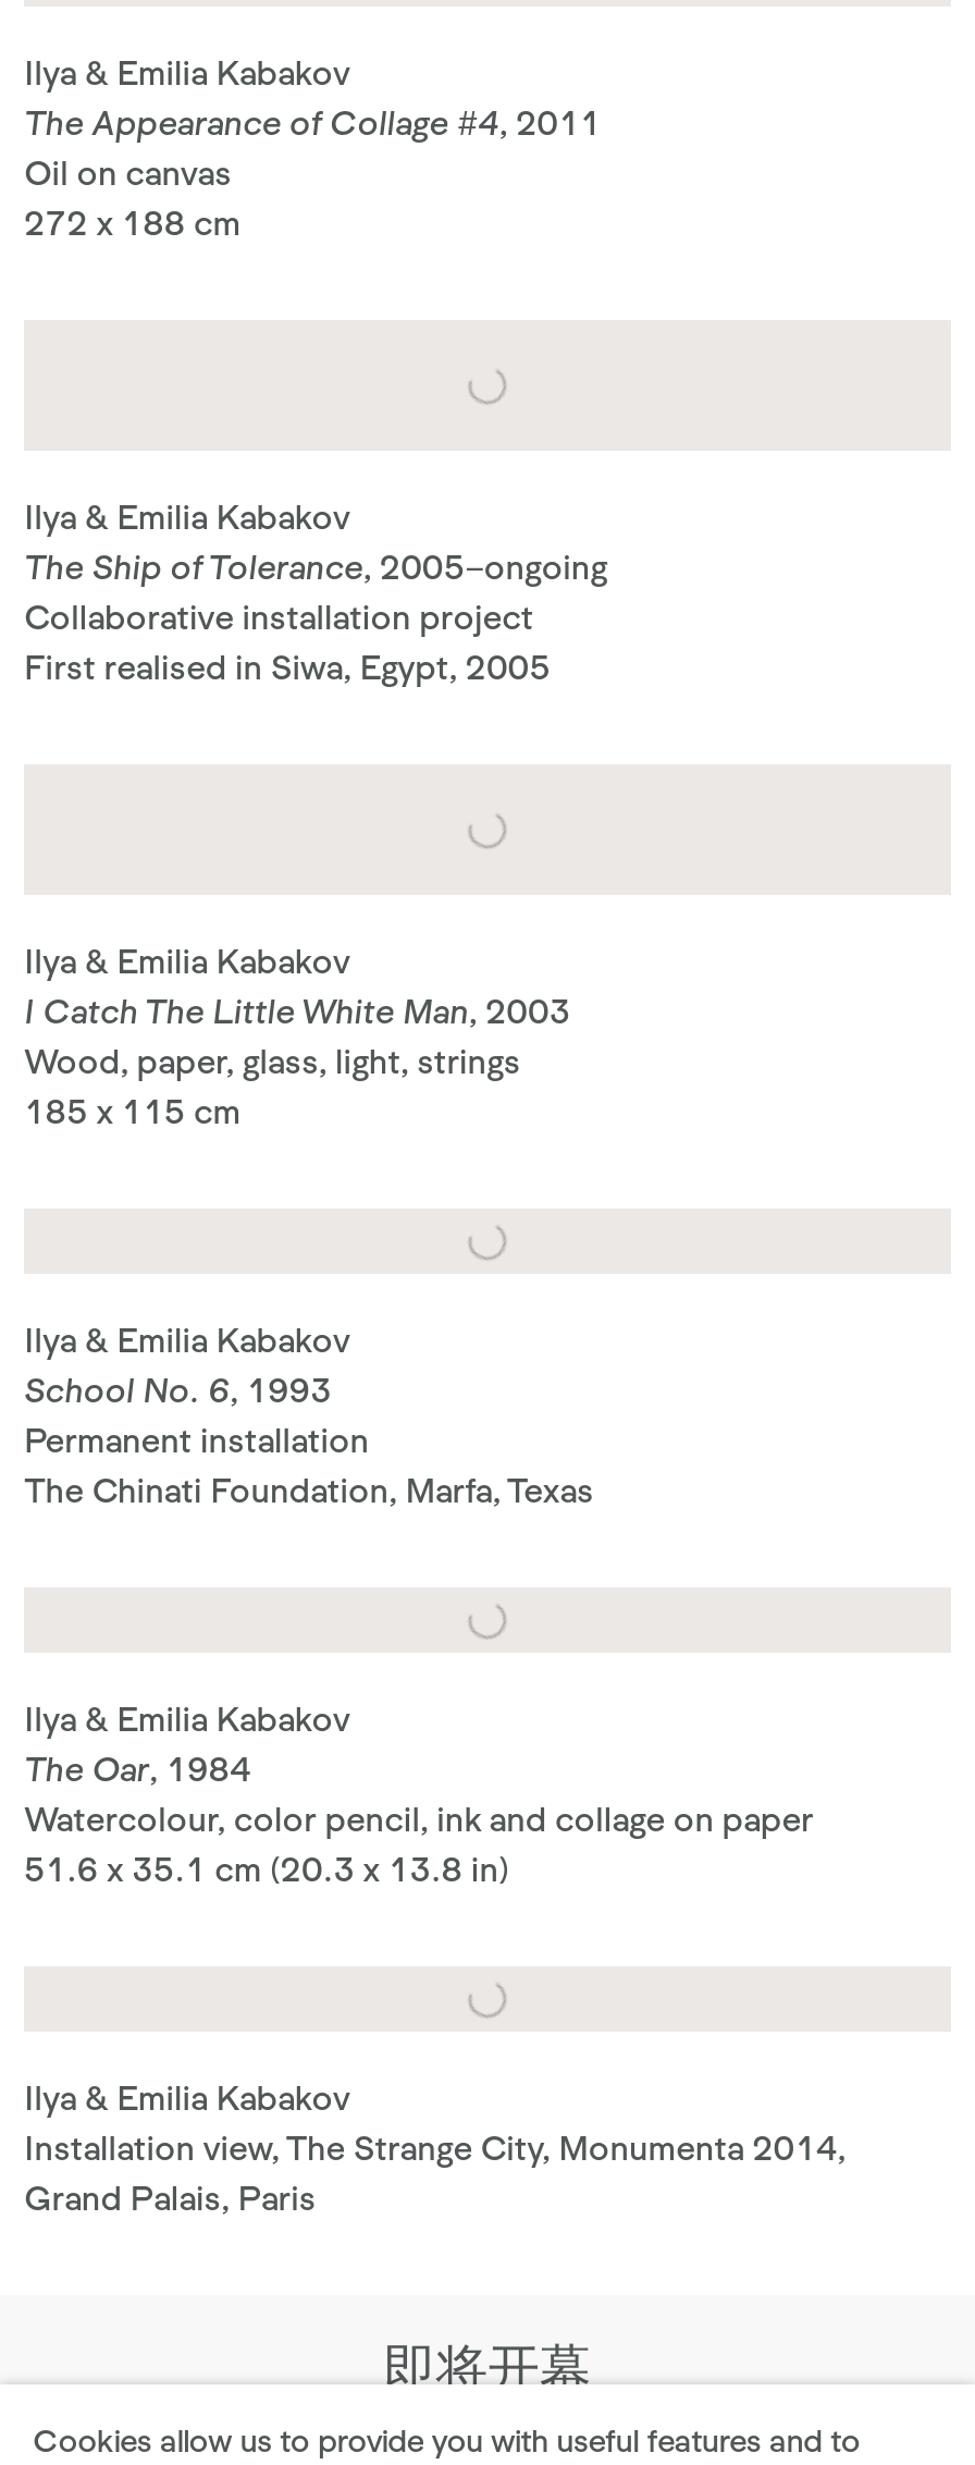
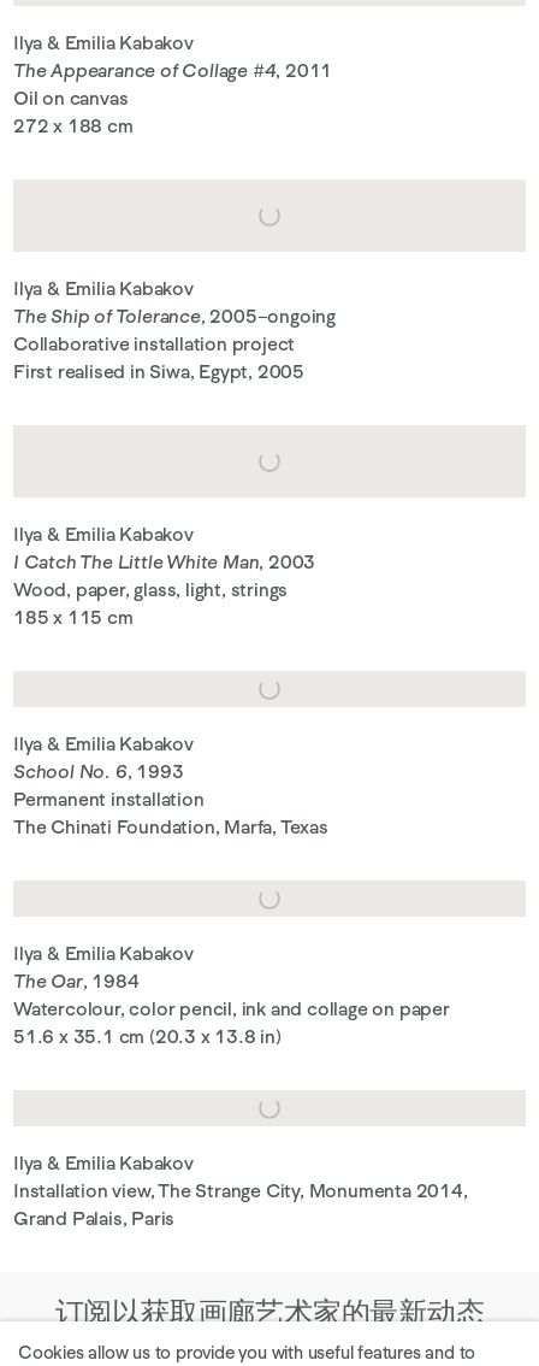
- 即将开幕
+ 订阅以获取画廊艺术家的最新动态
